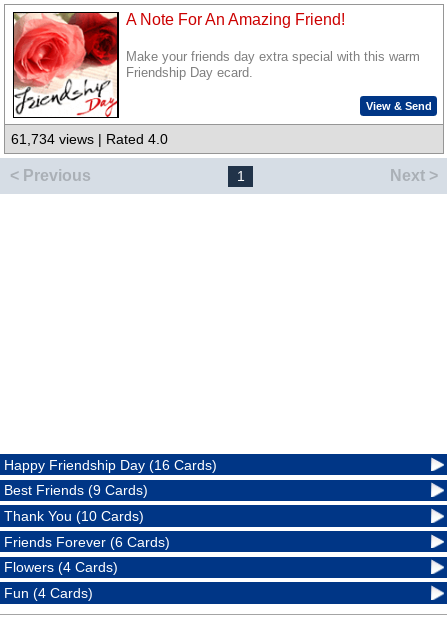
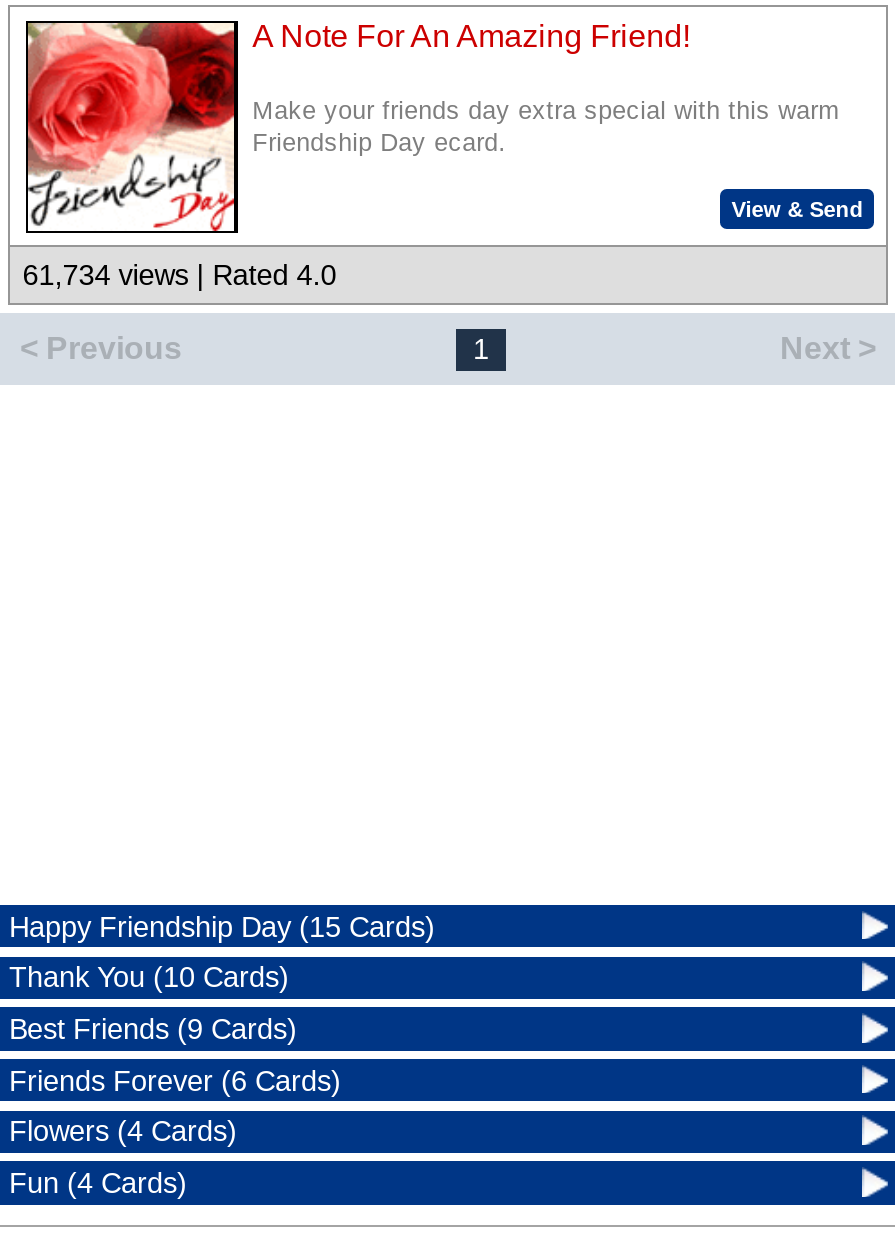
- Happy Friendship Day (16 Cards)
+ Happy Friendship Day (15 Cards)

moved down: Best Friends (9 Cards)

moved up: Thank You (10 Cards)
